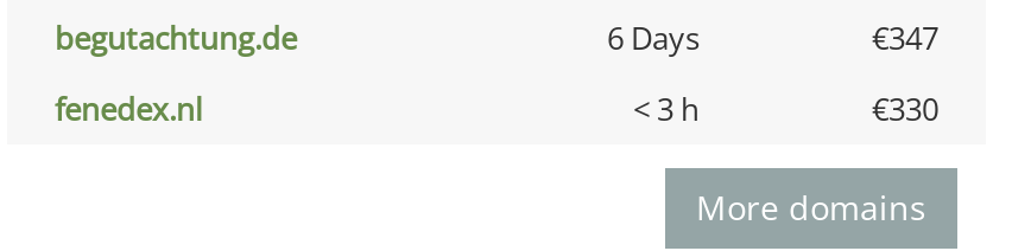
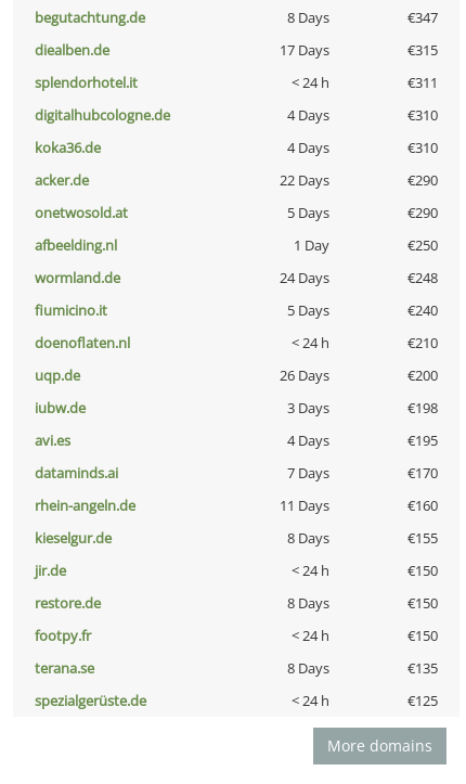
- 6 Days
+ 8 Days

- fenedex.nl
- < 3 h
- €330
+ diealben.de
+ 17 Days
+ €315
+ splendorhotel.it
+ < 24 h
+ €311
+ digitalhubcologne.de
+ 4 Days
+ €310
+ koka36.de
+ 4 Days
+ €310
+ acker.de
+ 22 Days
+ €290
+ onetwosold.at
+ 5 Days
+ €290
+ afbeelding.nl
+ 1 Day
+ €250
+ wormland.de
+ 24 Days
+ €248
+ fiumicino.it
+ 5 Days
+ €240
+ doenoflaten.nl
+ < 24 h
+ €210
+ uqp.de
+ 26 Days
+ €200
+ iubw.de
+ 3 Days
+ €198
+ avi.es
+ 4 Days
+ €195
+ dataminds.ai
+ 7 Days
+ €170
+ rhein-angeln.de
+ 11 Days
+ €160
+ kieselgur.de
+ 8 Days
+ €155
+ jir.de
+ < 24 h
+ €150
+ restore.de
+ 8 Days
+ €150
+ footpy.fr
+ < 24 h
+ €150
+ terana.se
+ 8 Days
+ €135
+ spezialgerüste.de
+ < 24 h
+ €125
